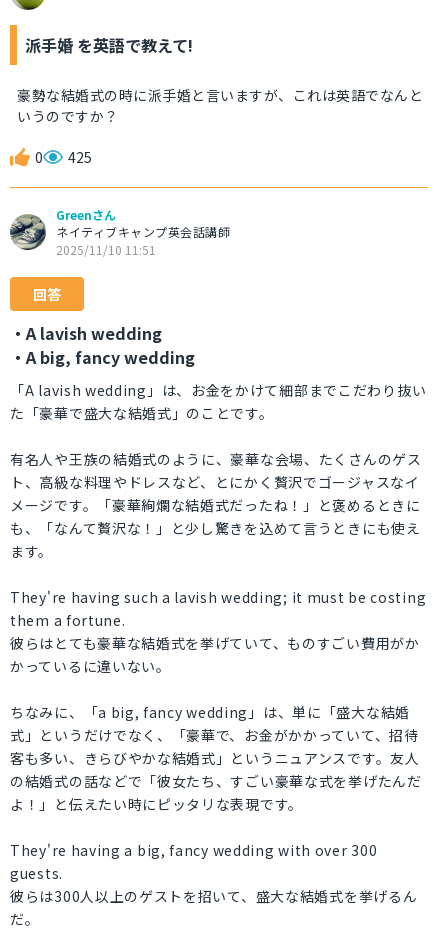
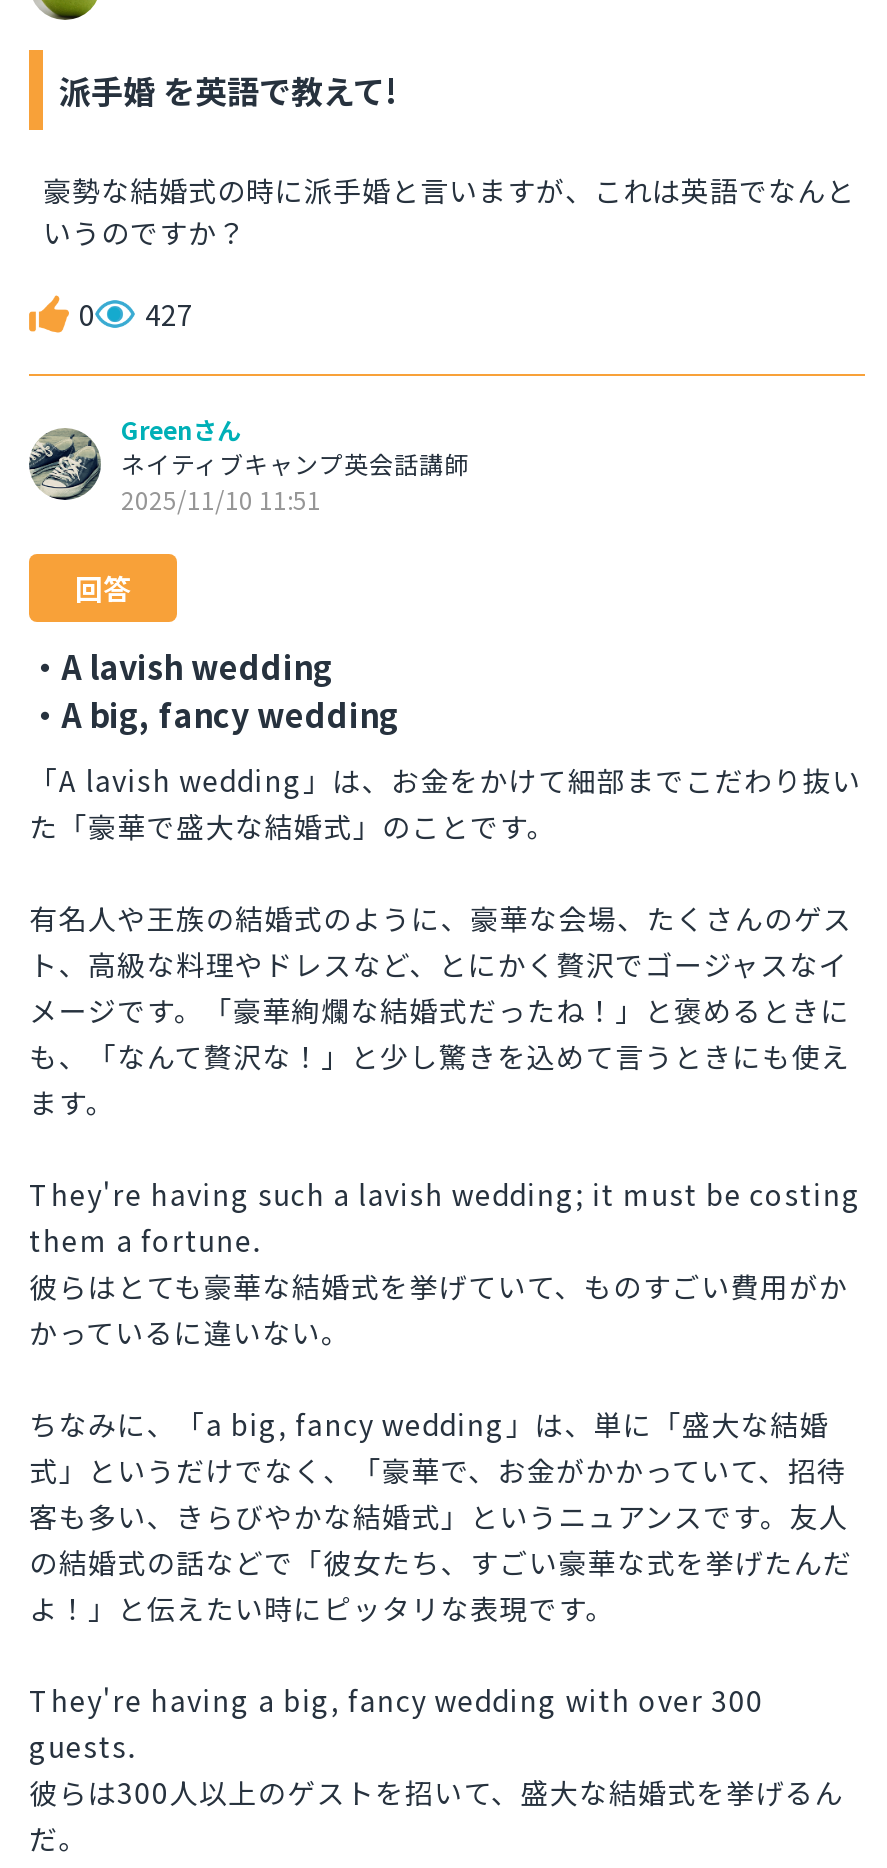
- 0 425
+ 0 427
